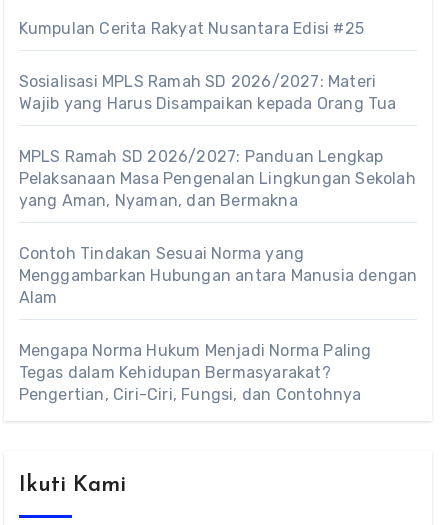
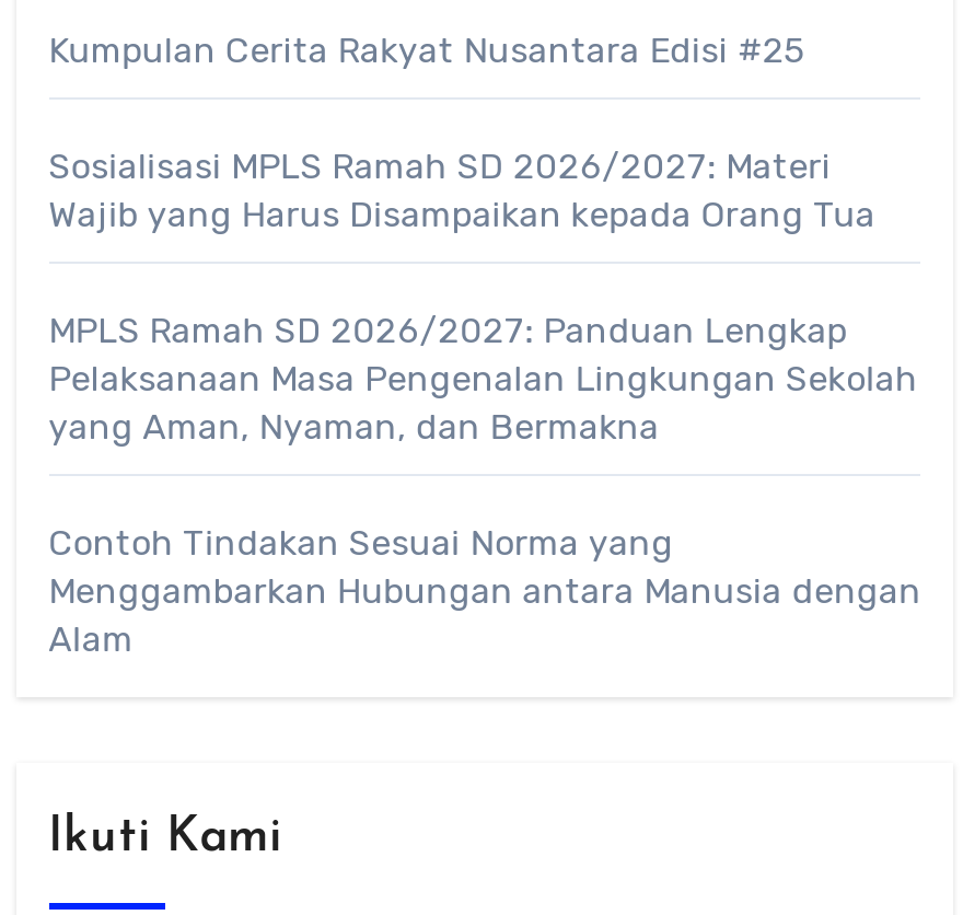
- Mengapa Norma Hukum Menjadi Norma Paling
- Tegas dalam Kehidupan Bermasyarakat?
- Pengertian, Ciri-Ciri, Fungsi, dan Contohnya
